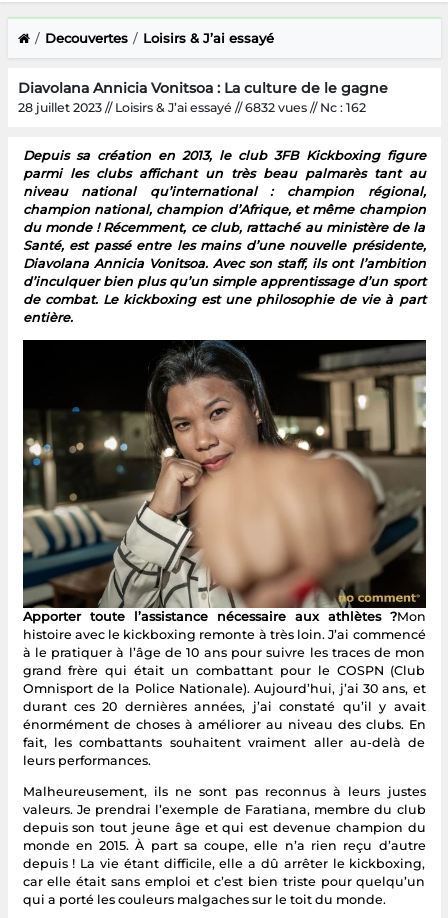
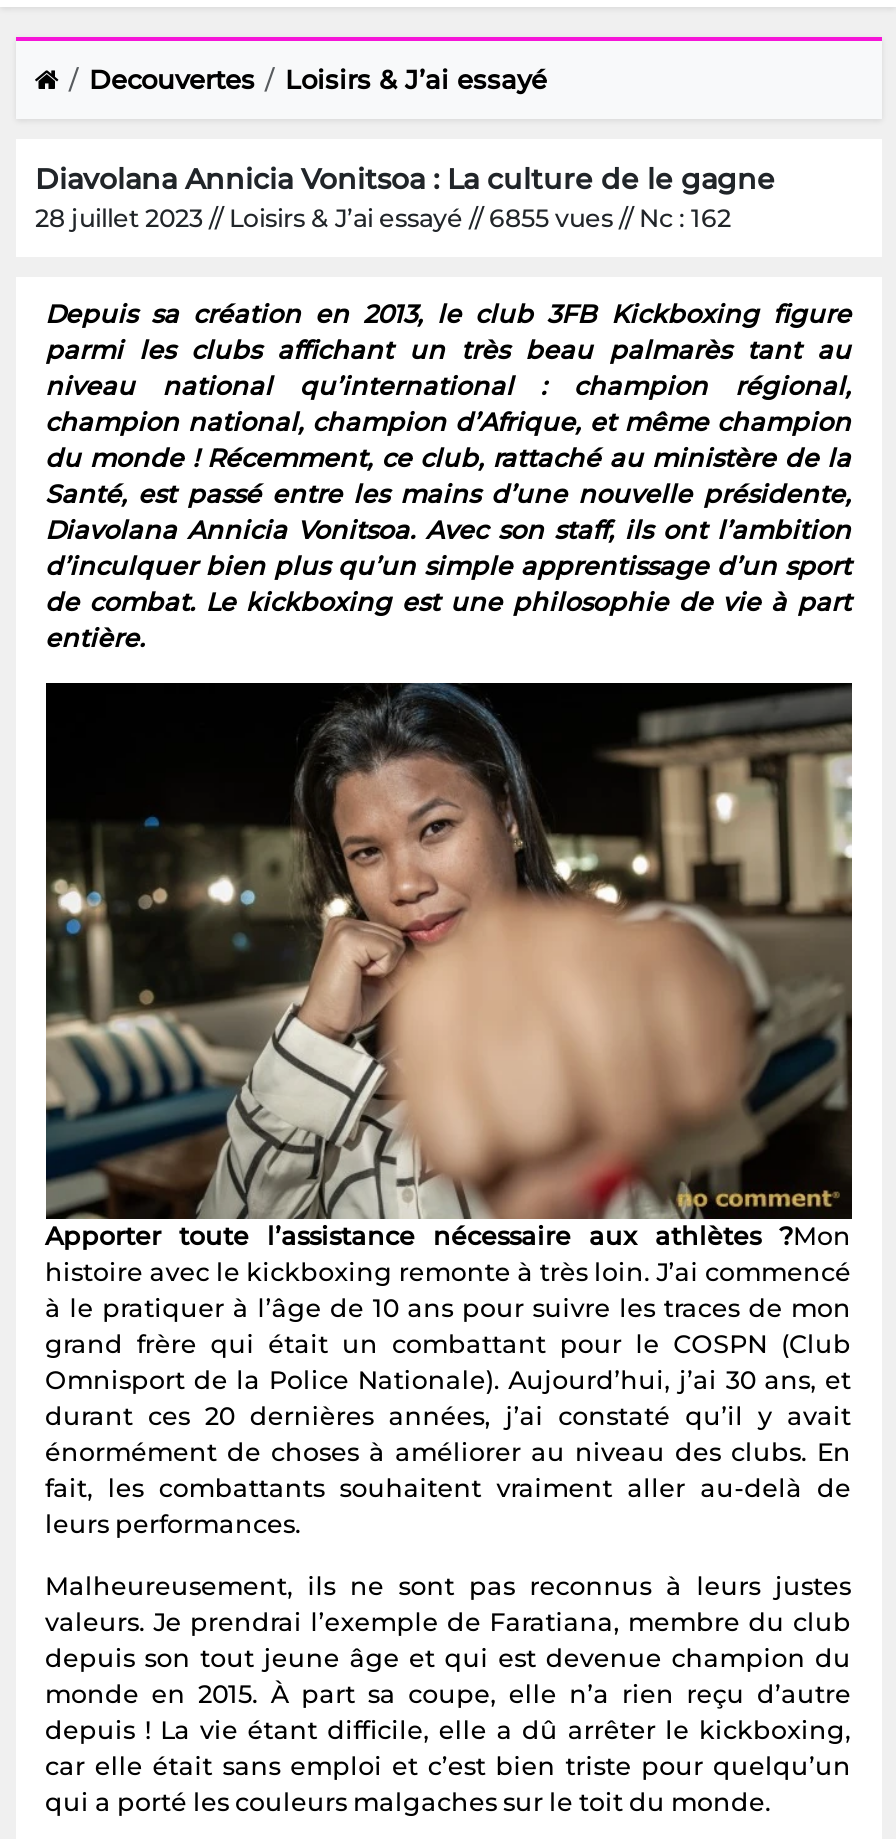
- 28 juillet 2023 // Loisirs & J’ai essayé // 6832 vues // Nc : 162
+ 28 juillet 2023 // Loisirs & J’ai essayé // 6855 vues // Nc : 162
